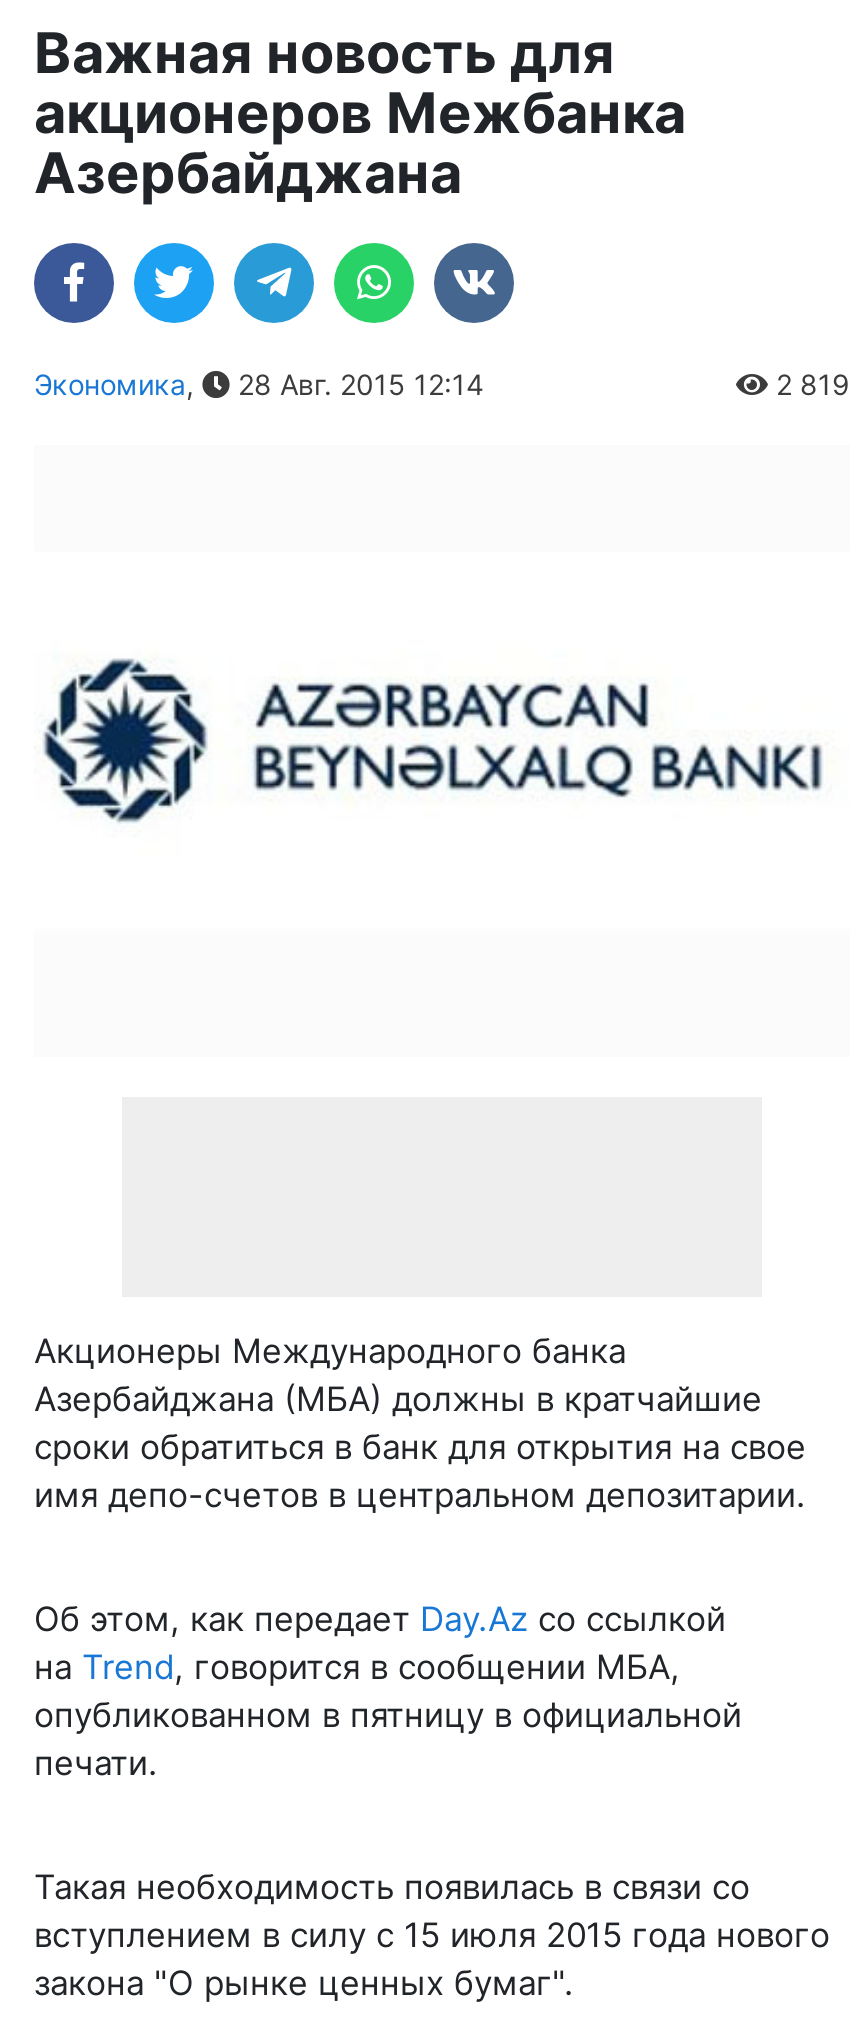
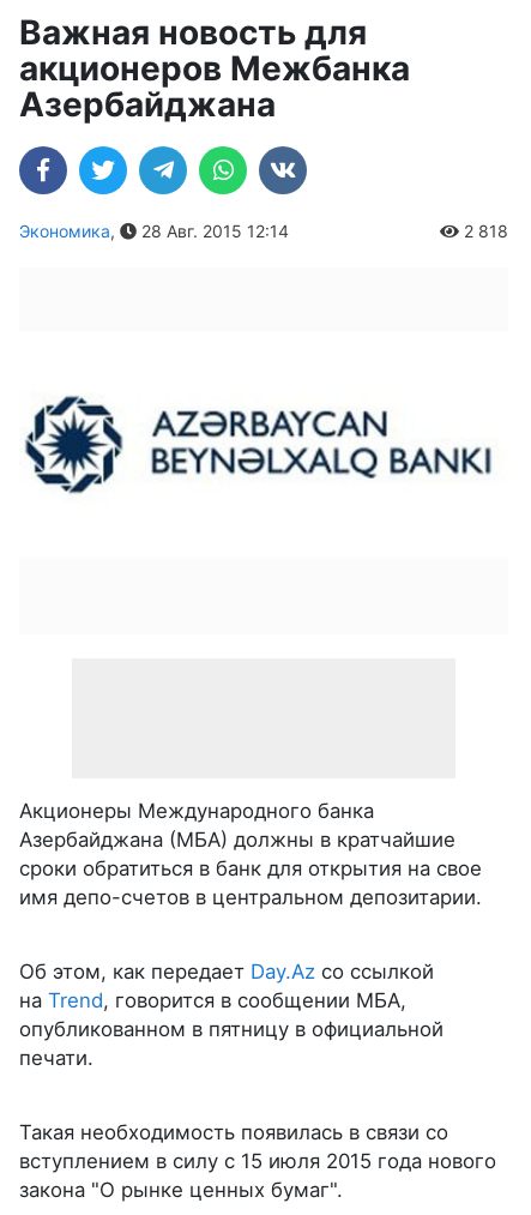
- 2 819
+ 2 818
